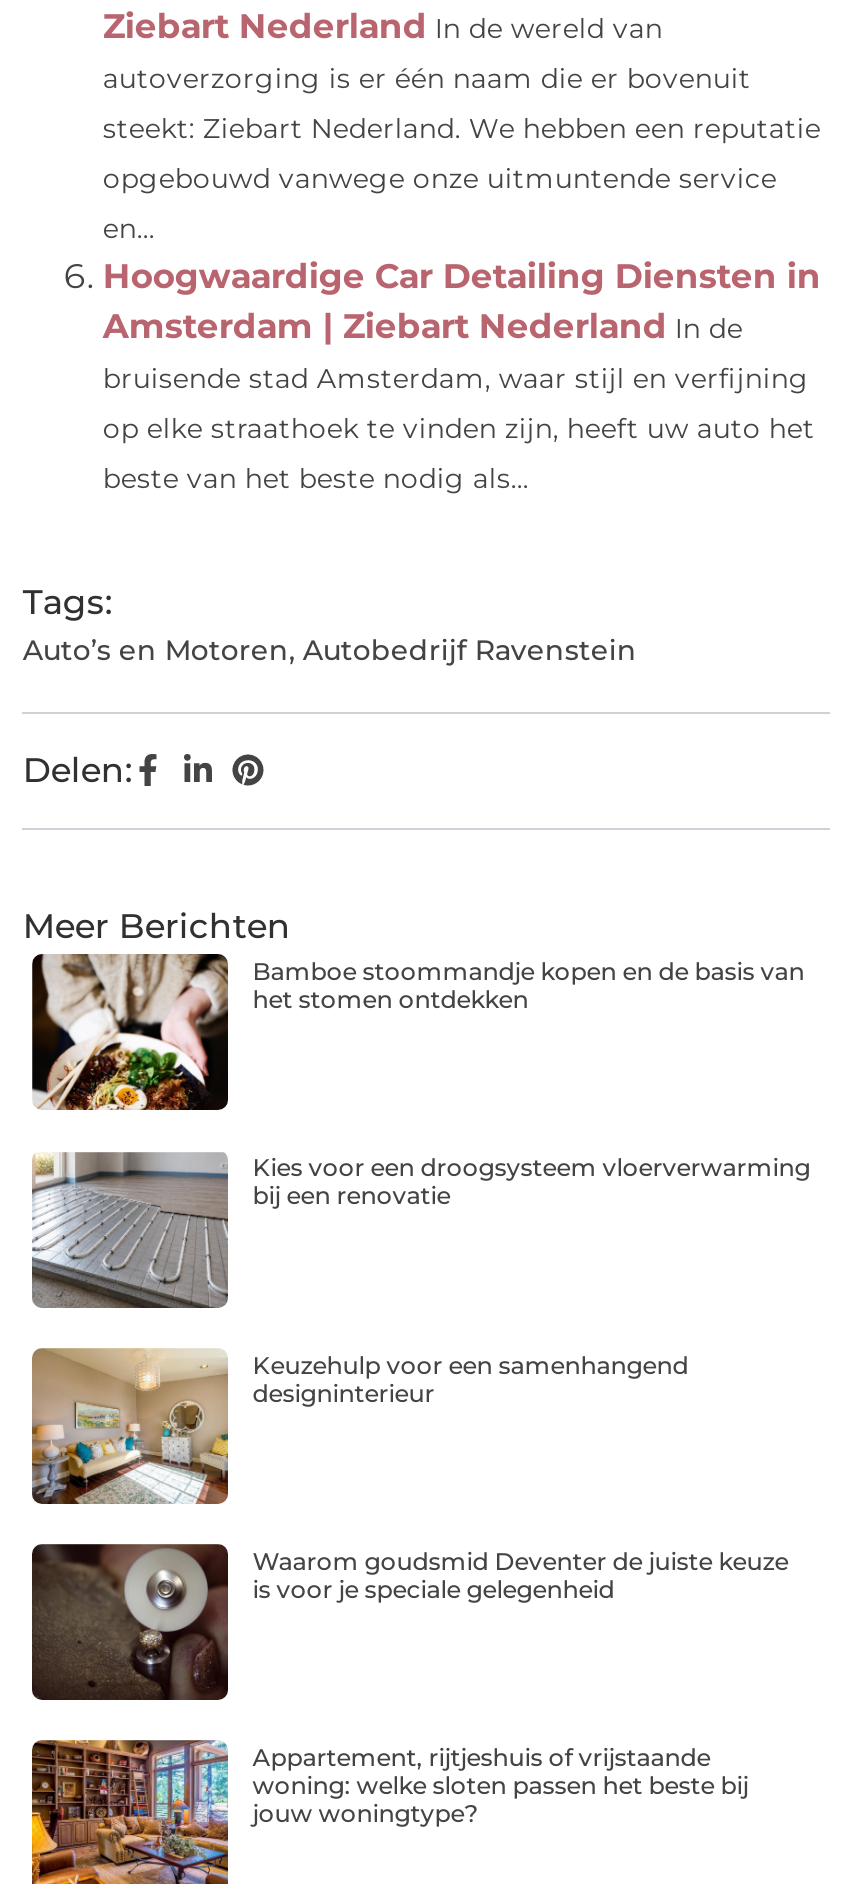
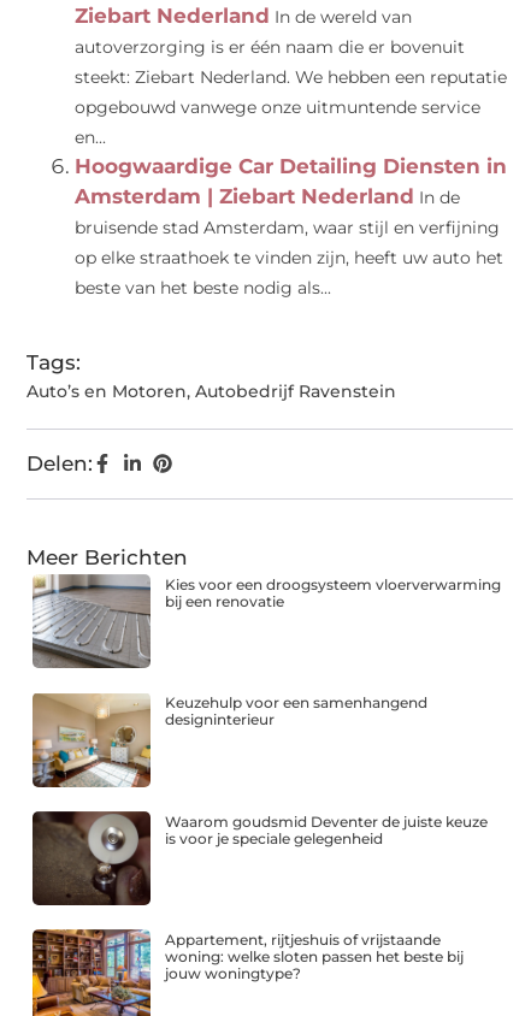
- [image]
- Bamboe stoommandje kopen en de basis van
- het stomen ontdekken
